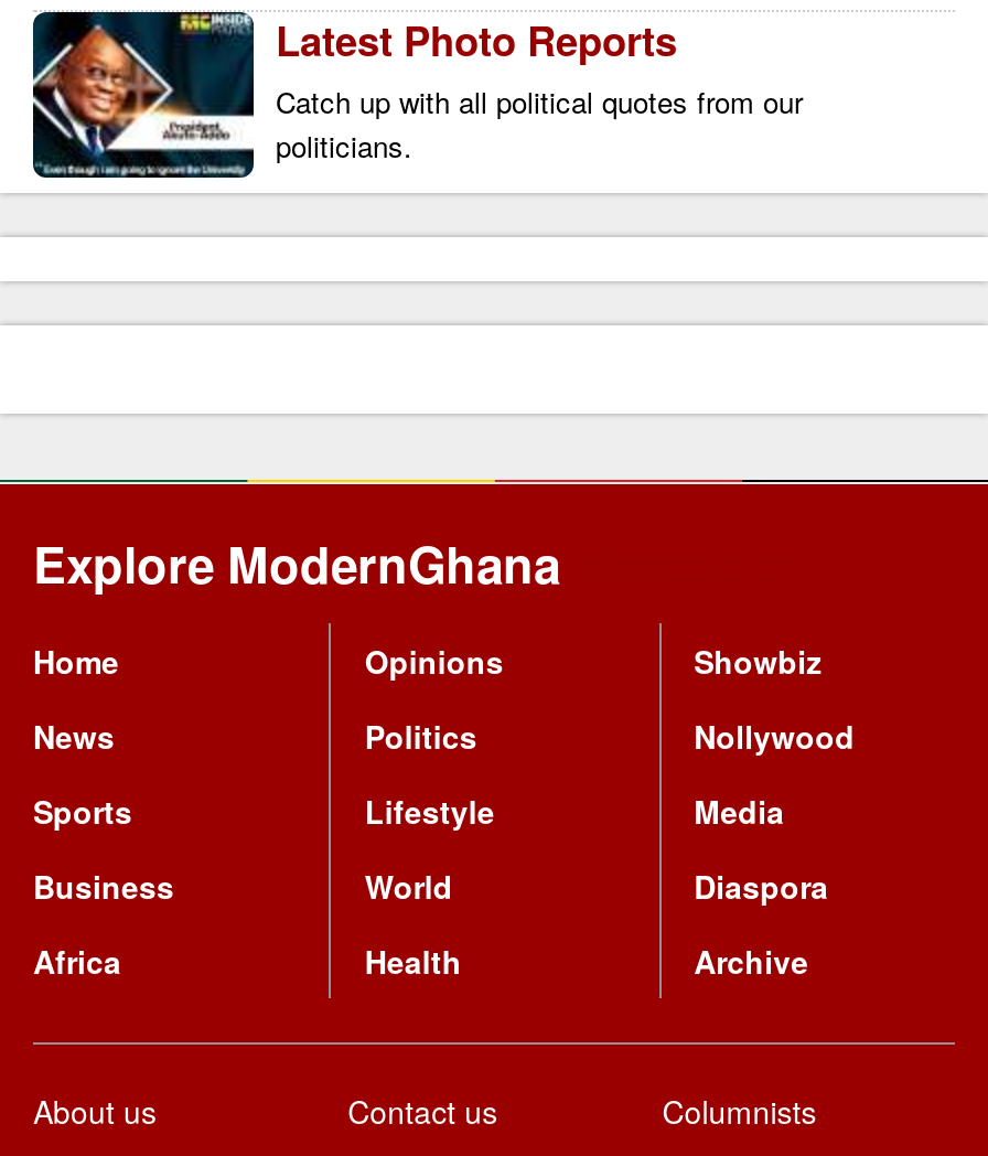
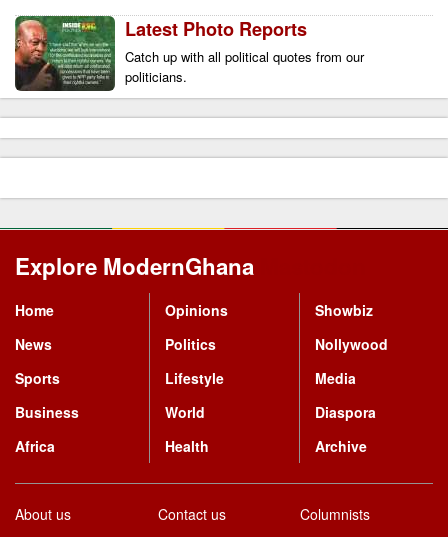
- [image]
+ [image]
